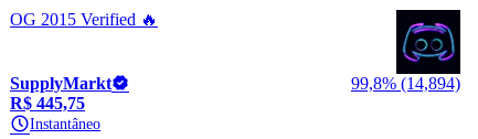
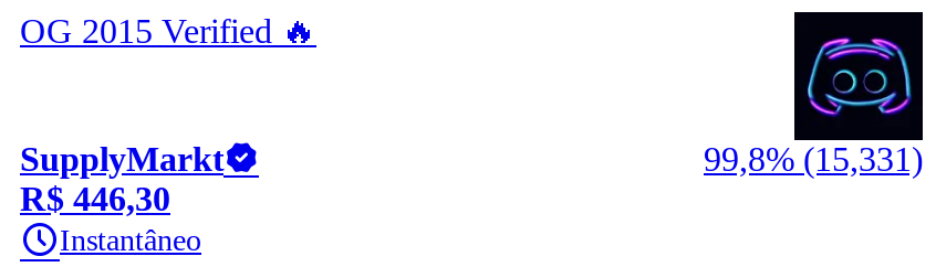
- 99,8% (14,894)
+ 99,8% (15,331)

- R$ 445,75
+ R$ 446,30
